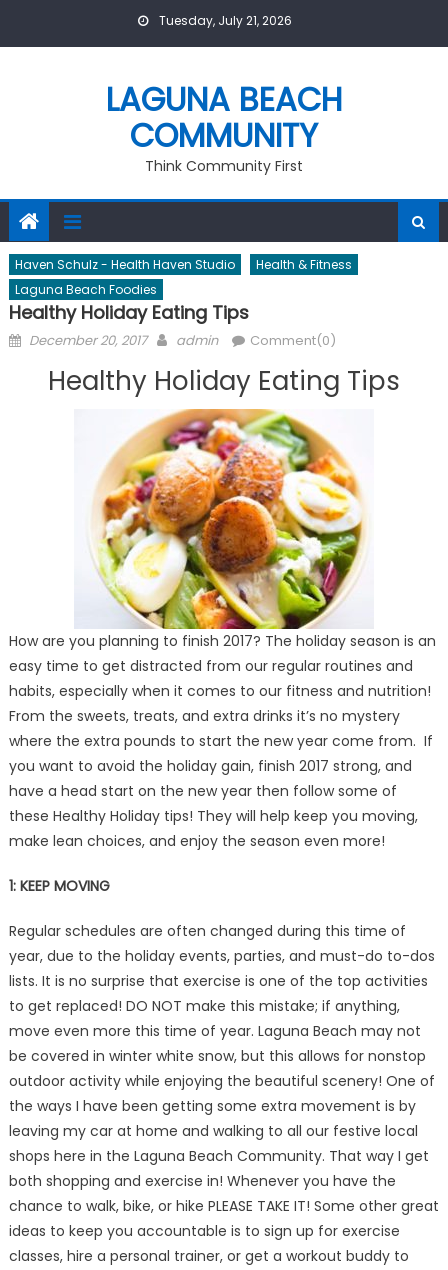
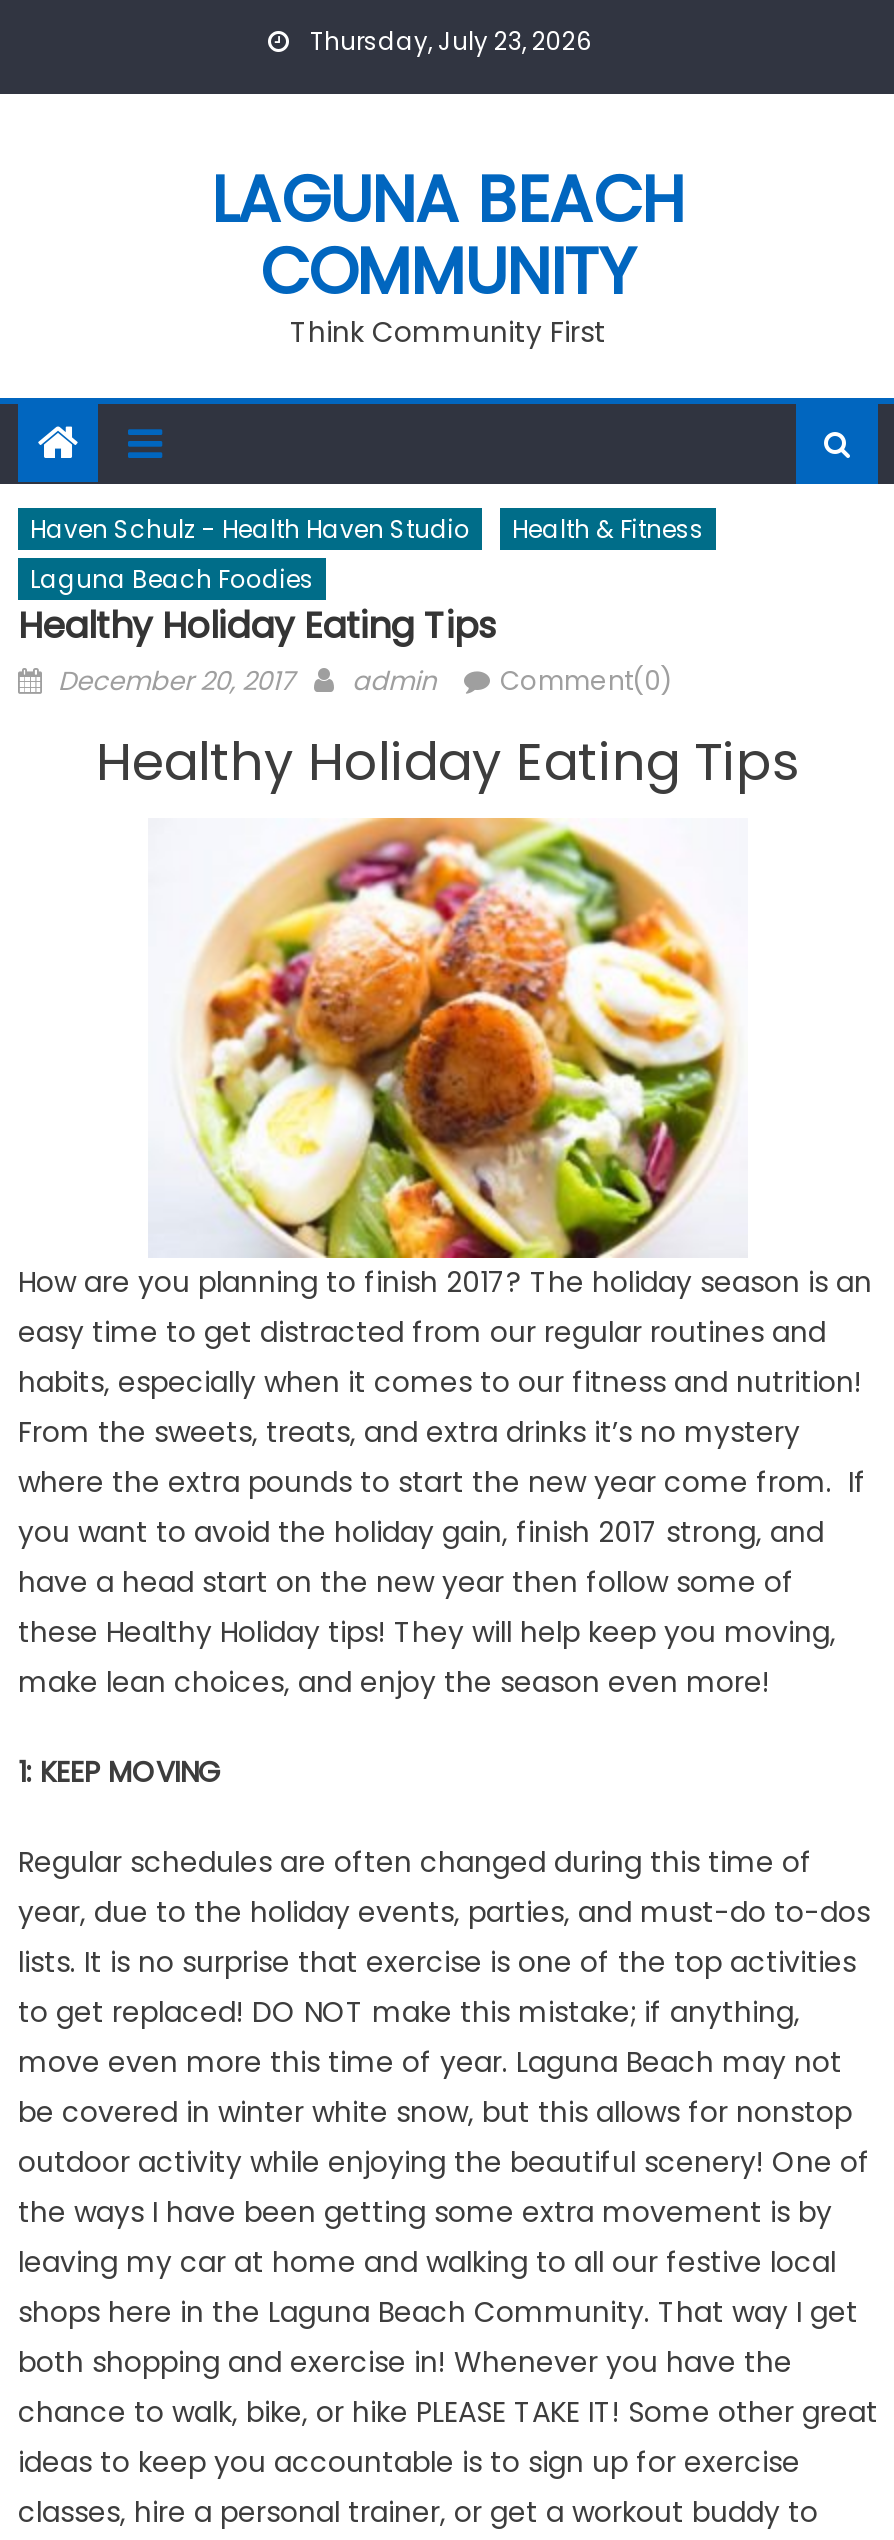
- Tuesday, July 21, 2026
+ Thursday, July 23, 2026
